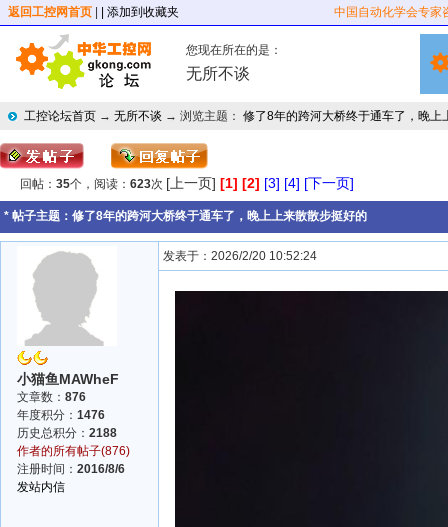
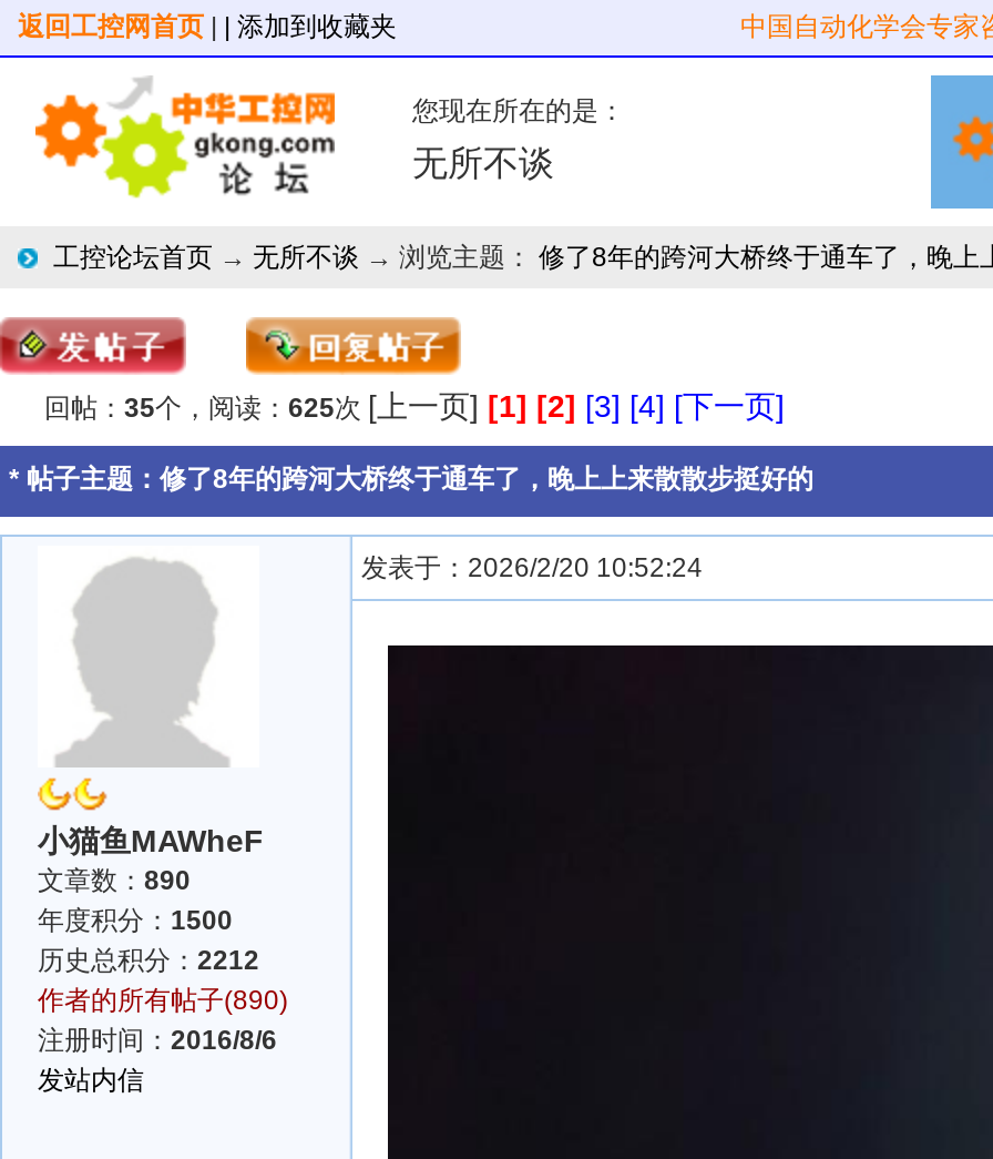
- 回帖：35个，阅读：623次[上一页] [1] [2] [3] [4] [下一页]
+ 回帖：35个，阅读：625次[上一页] [1] [2] [3] [4] [下一页]

- 文章数：876
+ 文章数：890

- 年度积分：1476
+ 年度积分：1500

- 历史总积分：2188
+ 历史总积分：2212

- 作者的所有帖子(876)
+ 作者的所有帖子(890)
